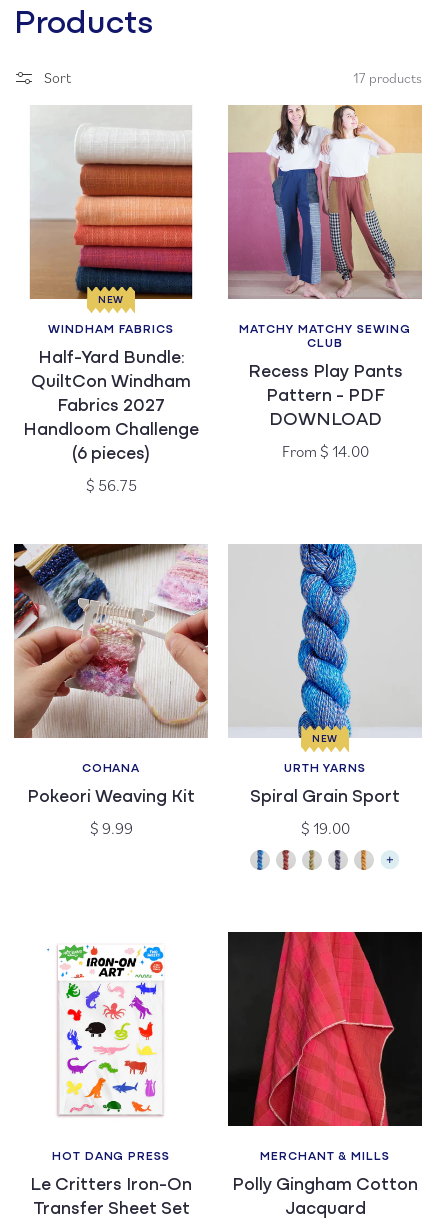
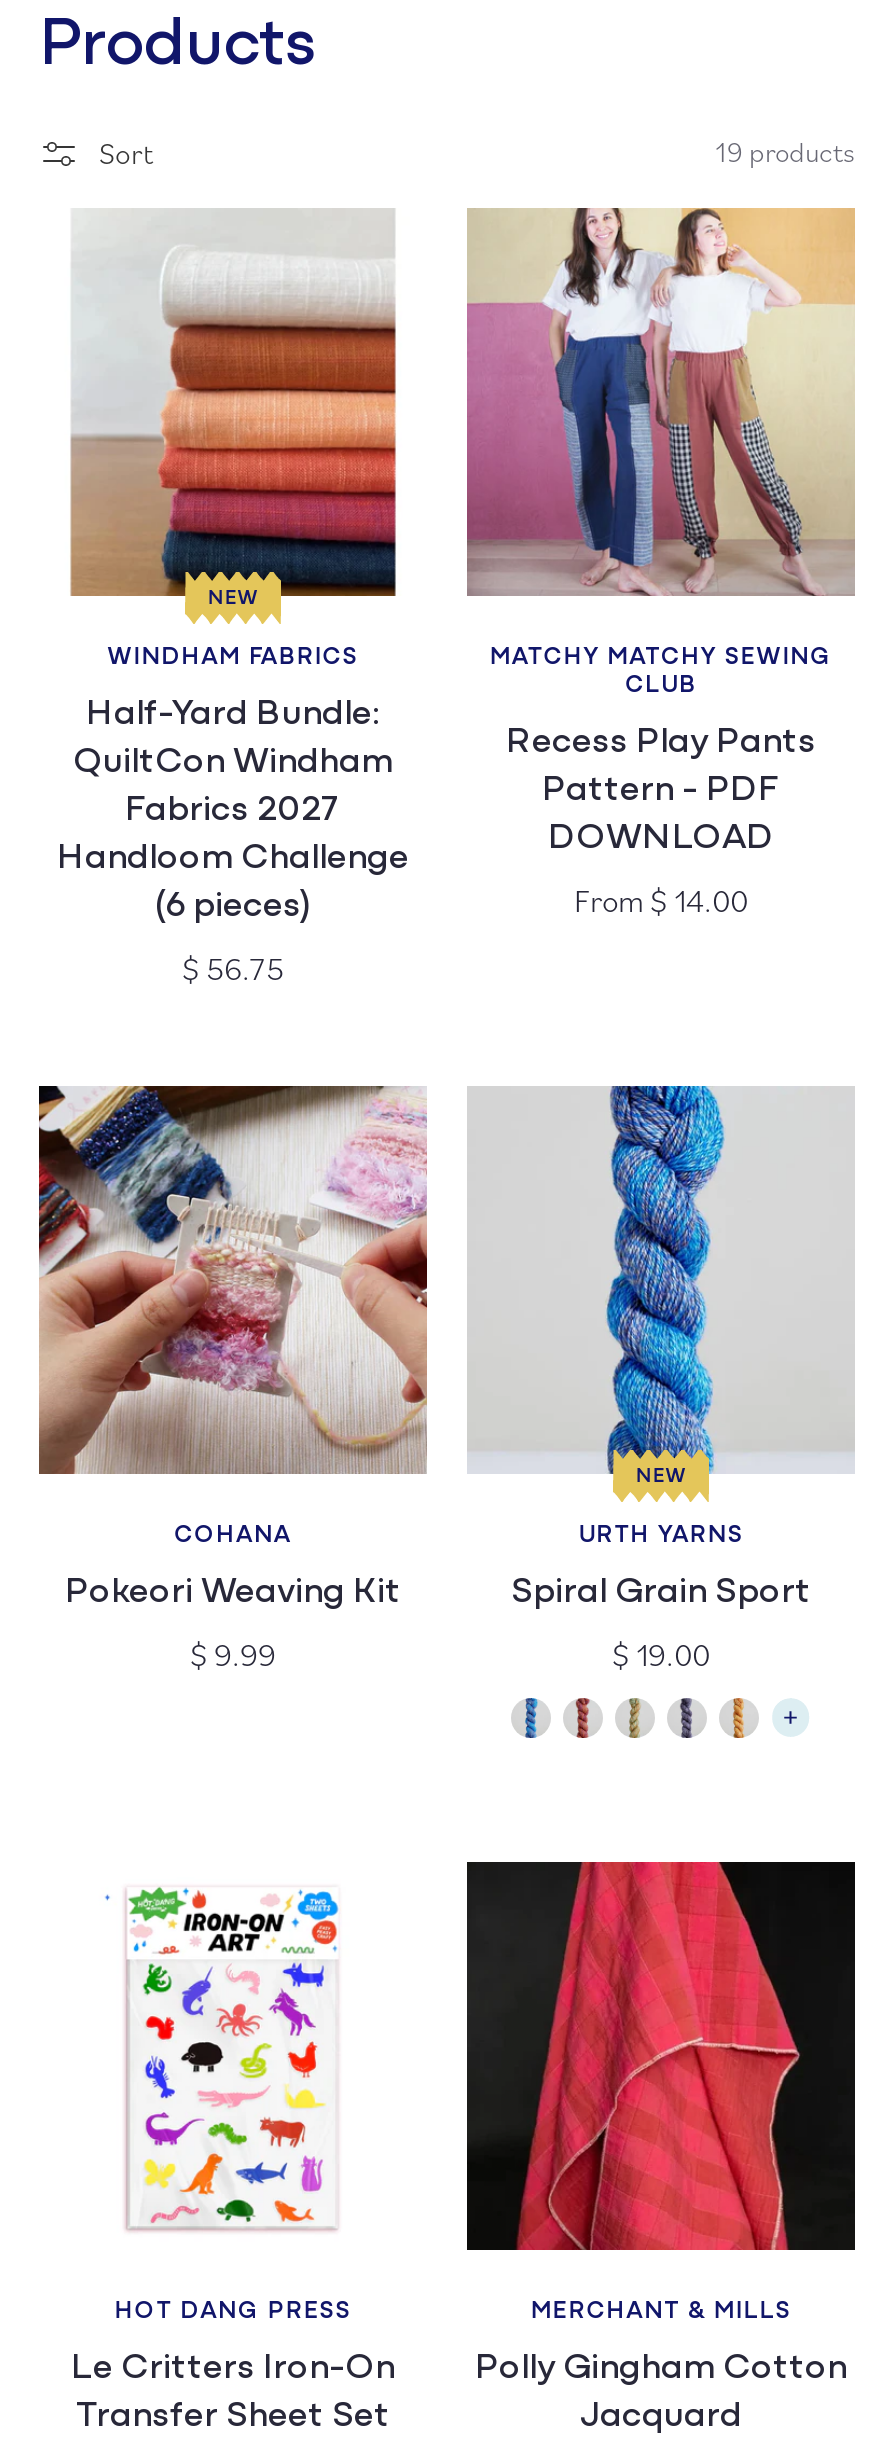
- 17 products
+ 19 products
